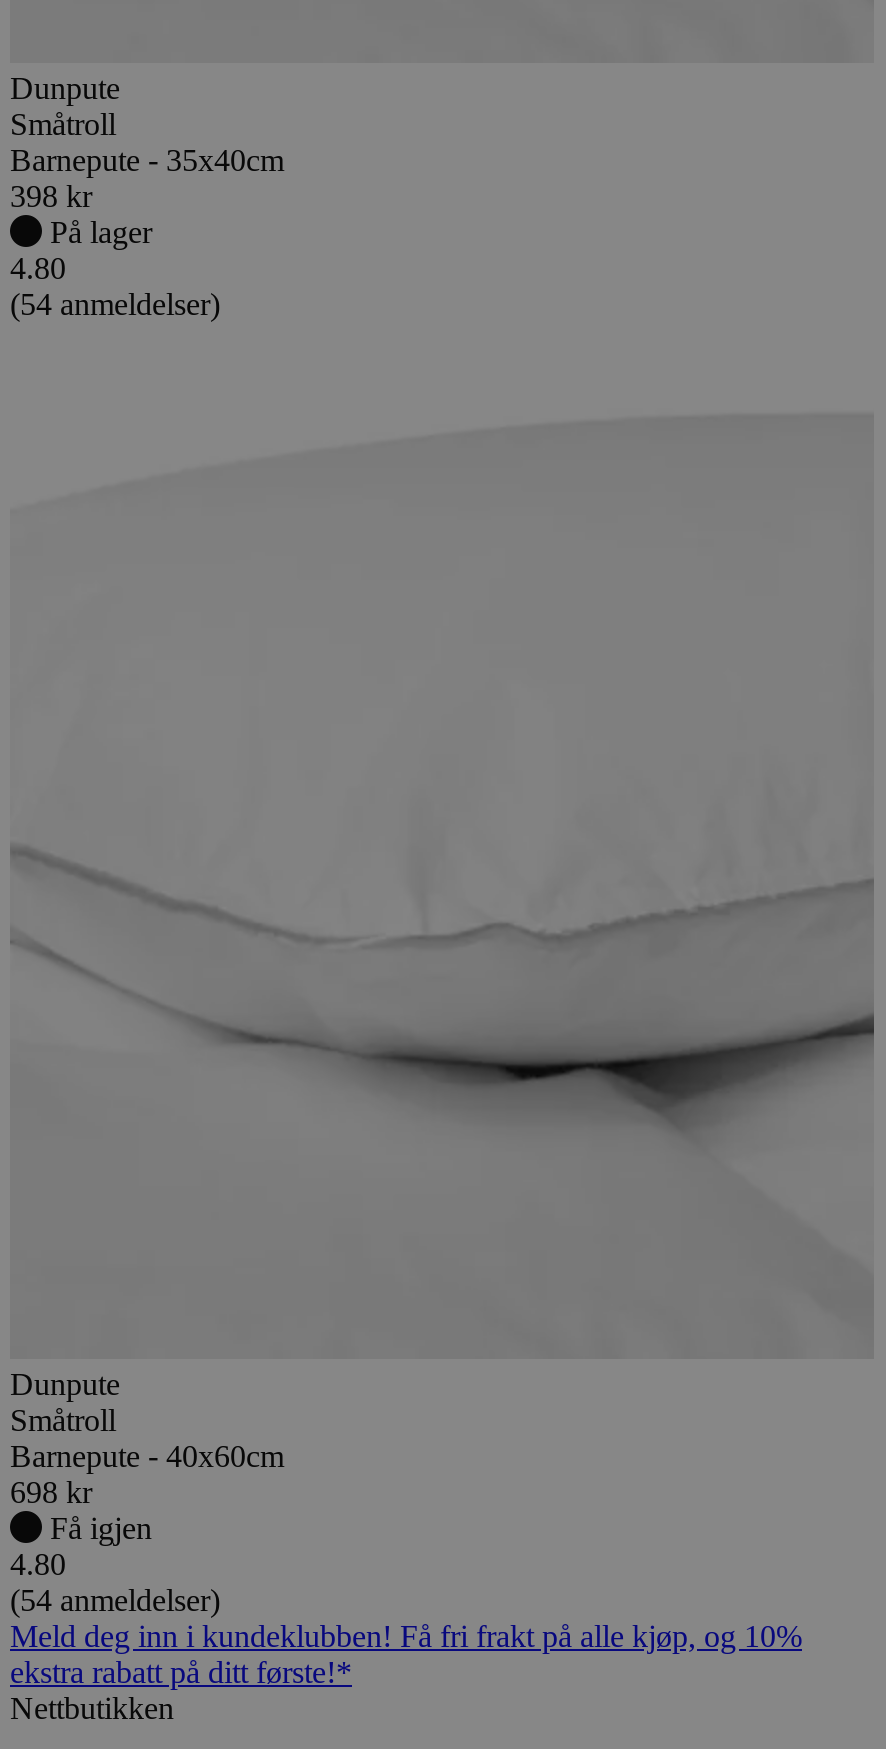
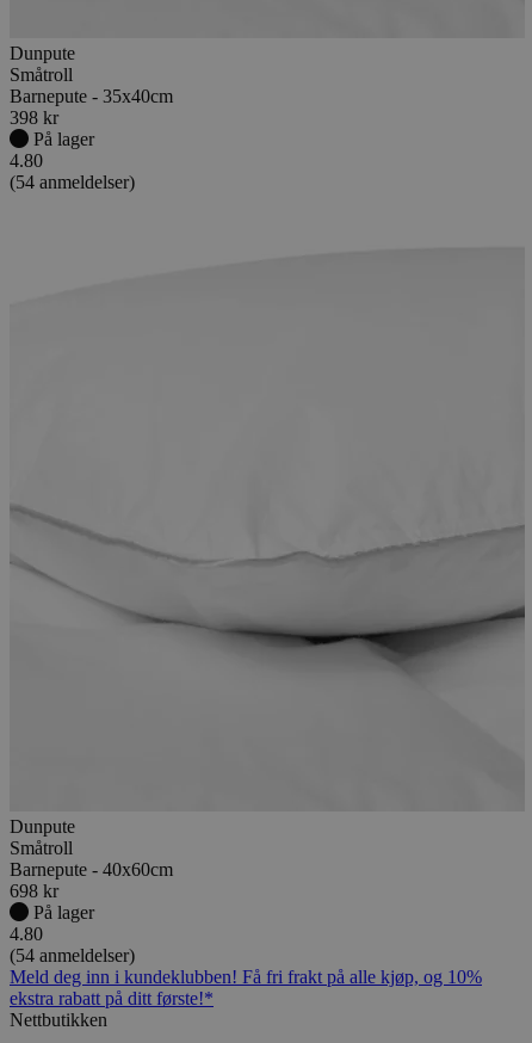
- Få igjen
+ På lager
